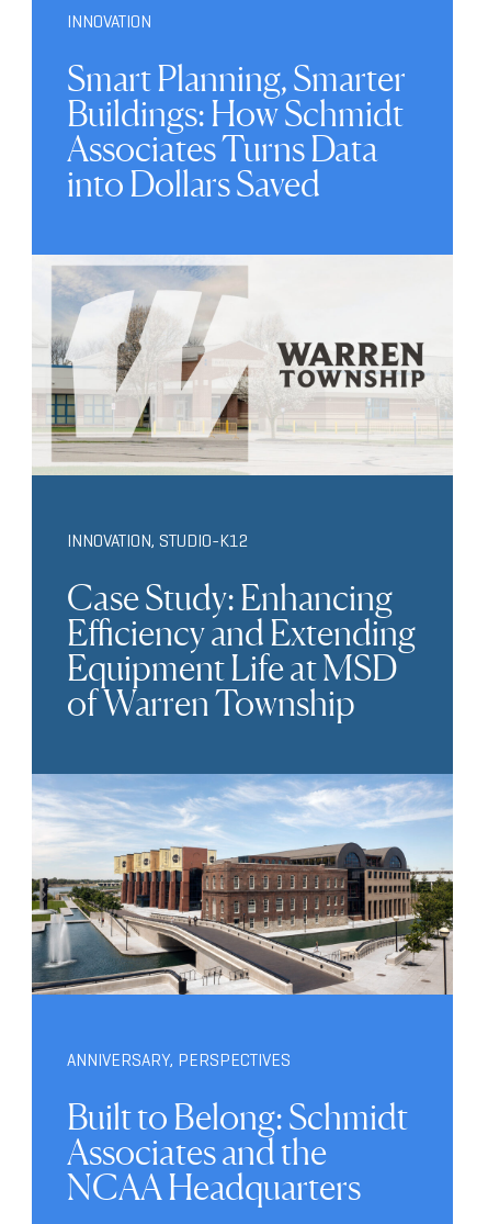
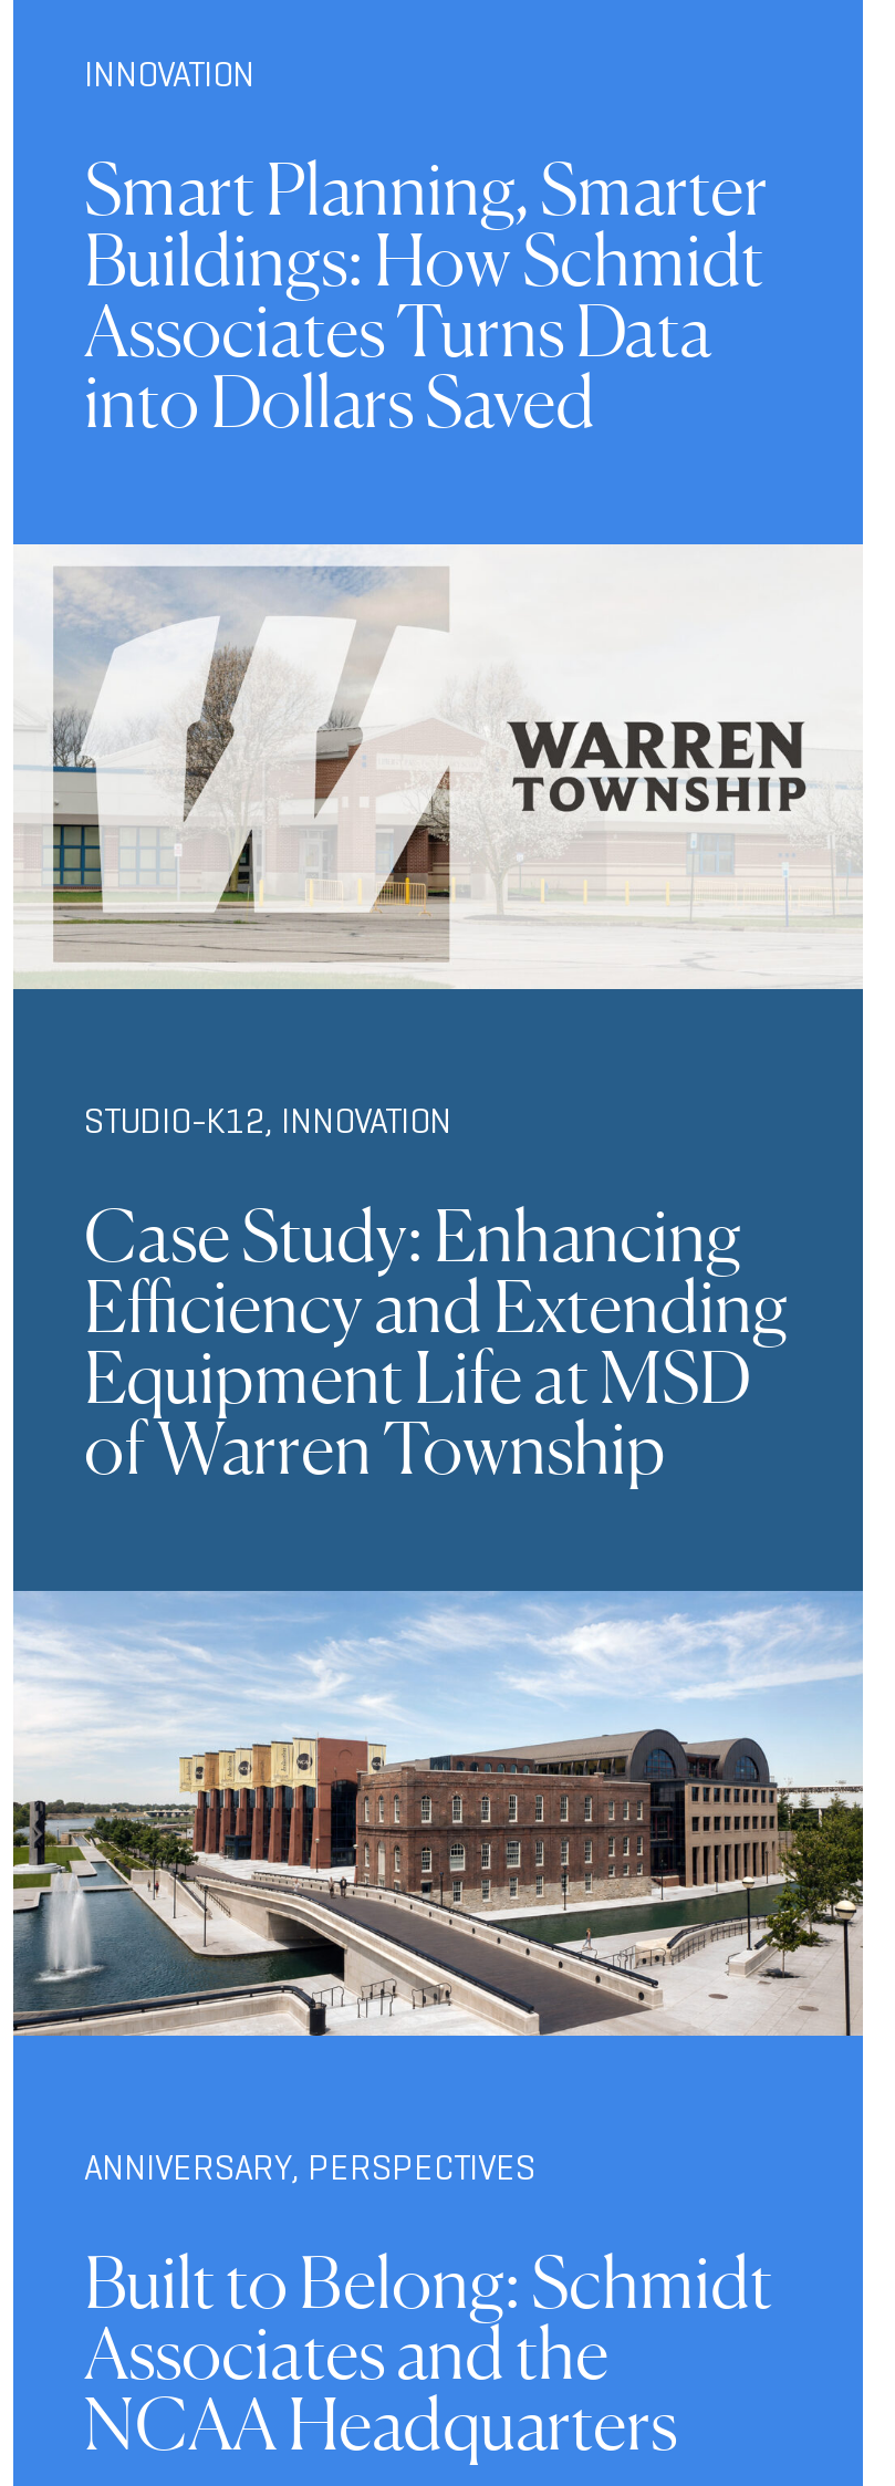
- INNOVATION, STUDIO-K12
+ STUDIO-K12, INNOVATION
